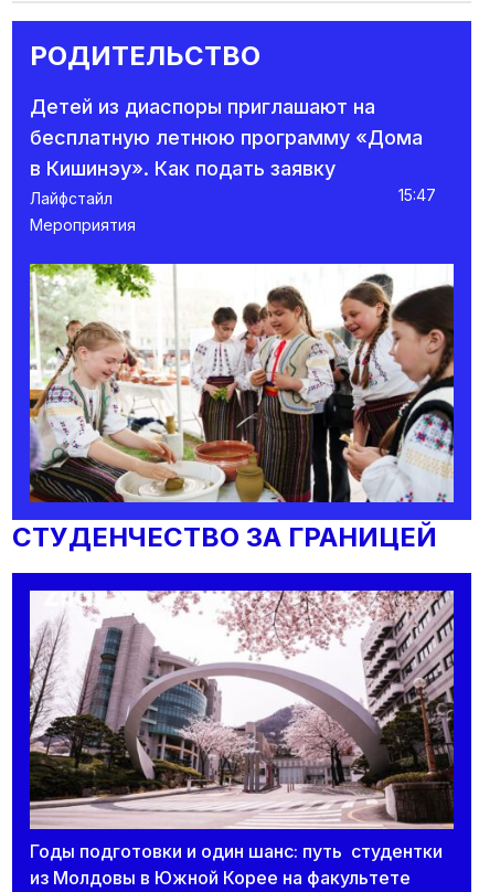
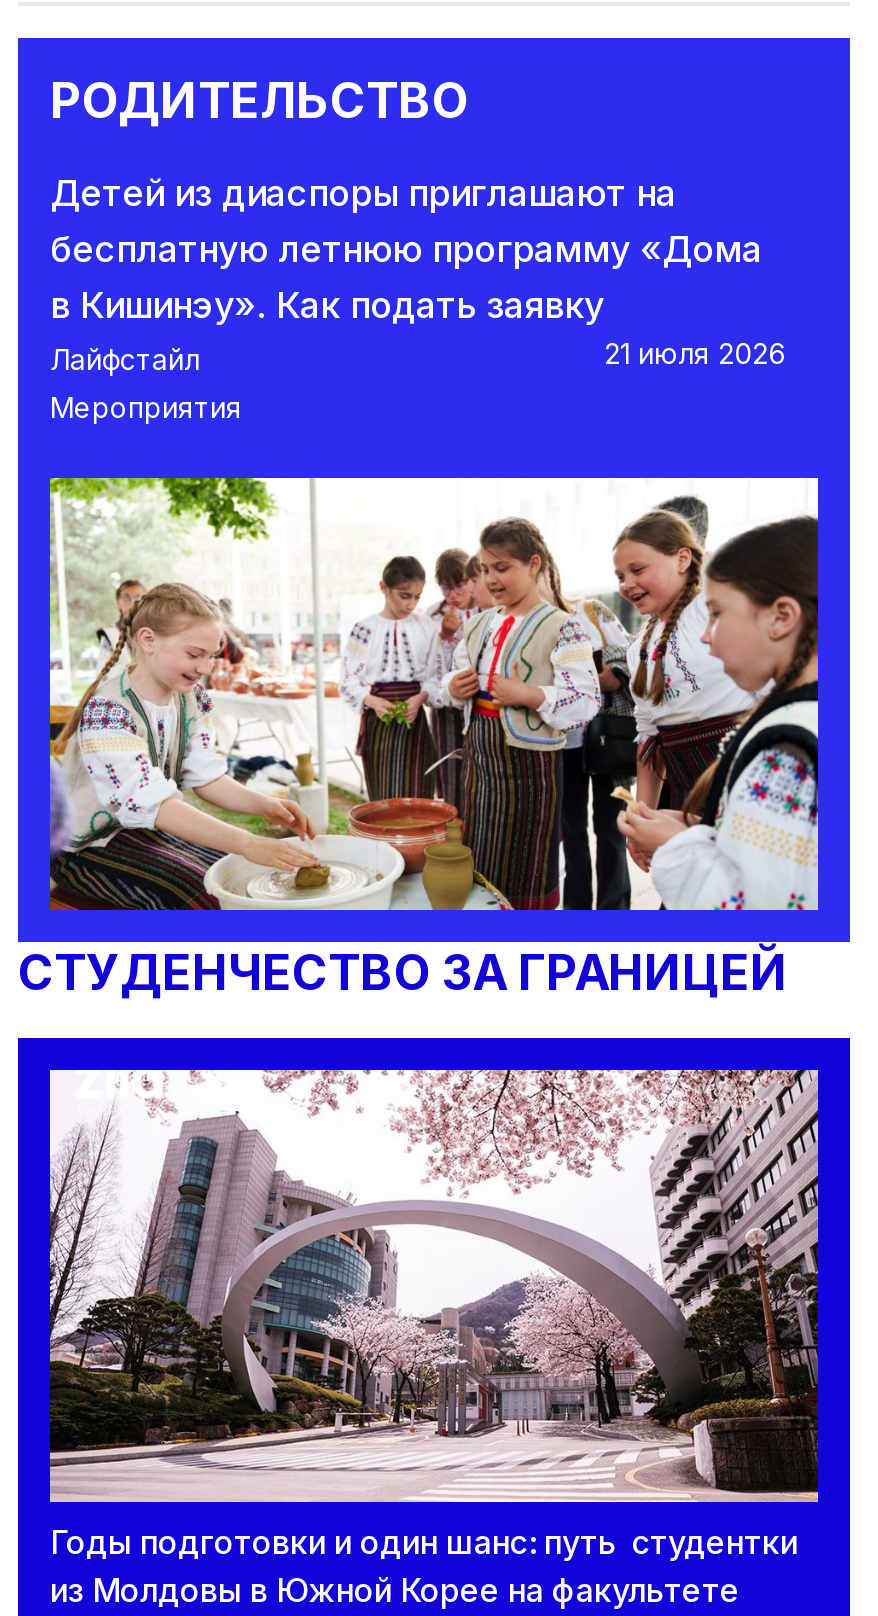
- 15:47
+ 21 июля 2026
